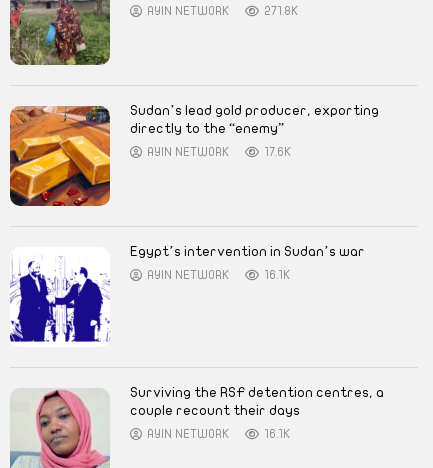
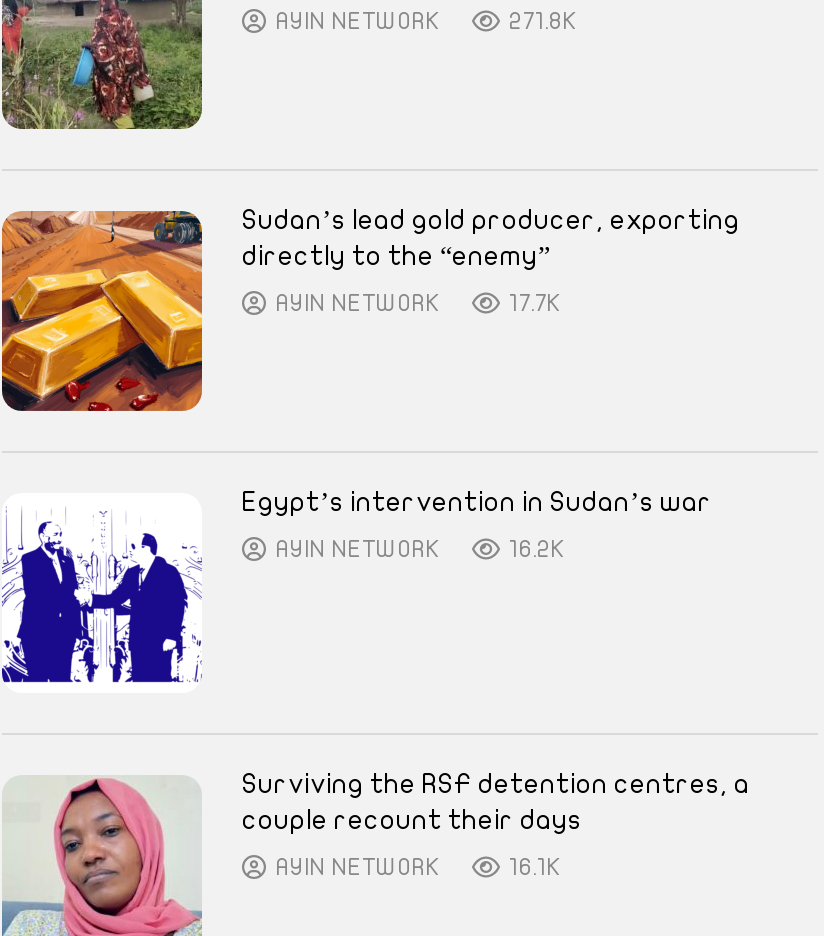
- 17.6K
+ 17.7K

- 16.1K
+ 16.2K
